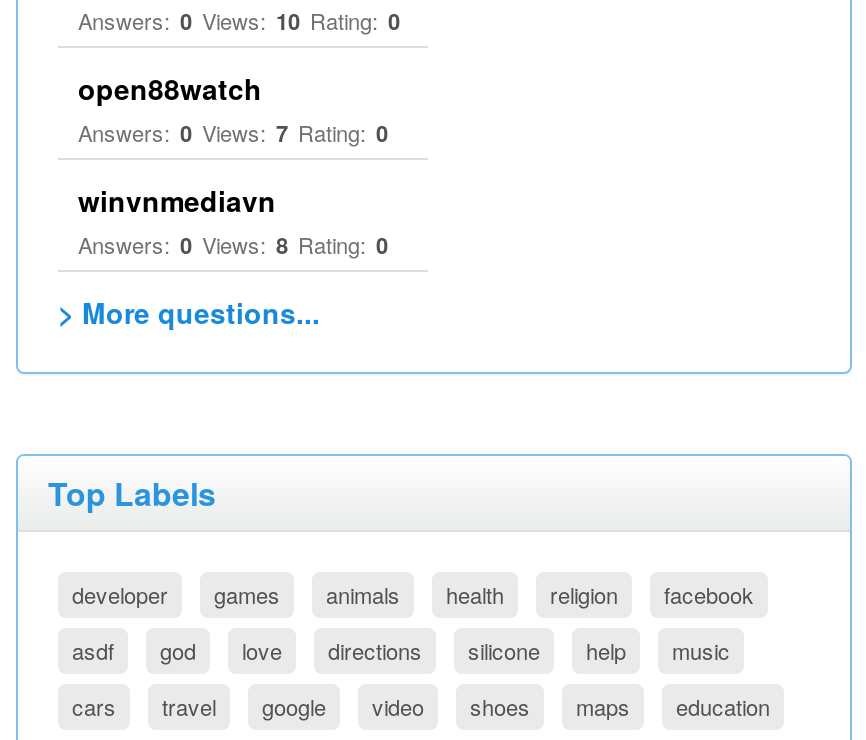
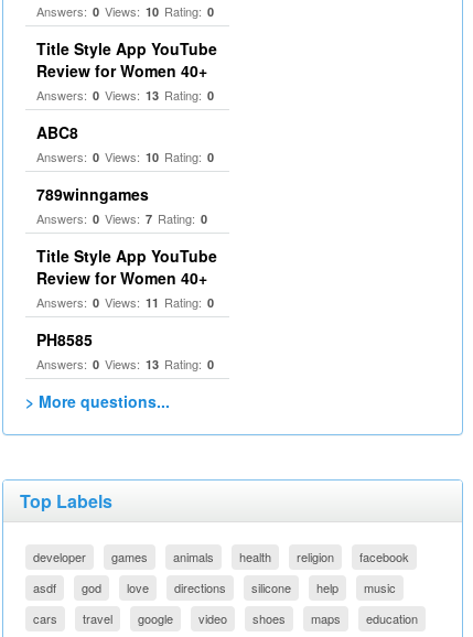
- open88watch
+ Title Style App YouTube
+ Review for Women 40+
+ Answers: 0 Views: 13 Rating: 0
+ ABC8
+ Answers: 0 Views: 10 Rating: 0
+ 789winngames

- winvnmediavn
- Answers: 0 Views: 8 Rating: 0
+ Title Style App YouTube
+ Review for Women 40+
+ Answers: 0 Views: 11 Rating: 0
+ PH8585
+ Answers: 0 Views: 13 Rating: 0
